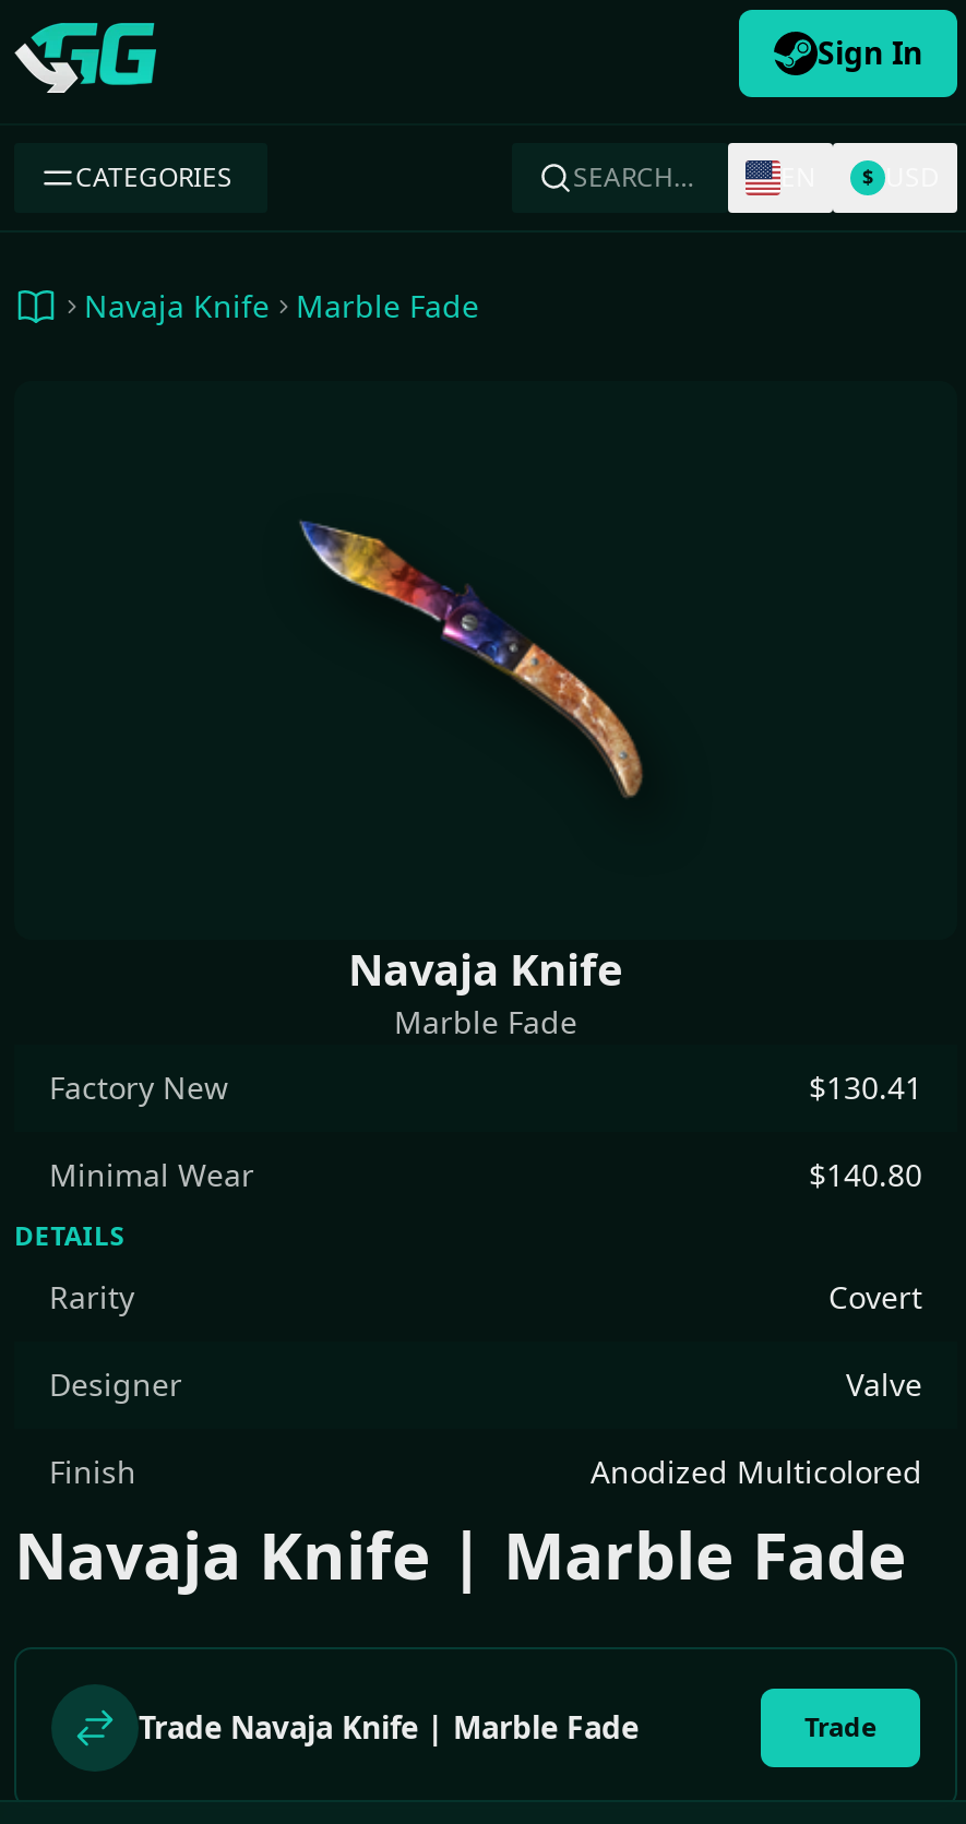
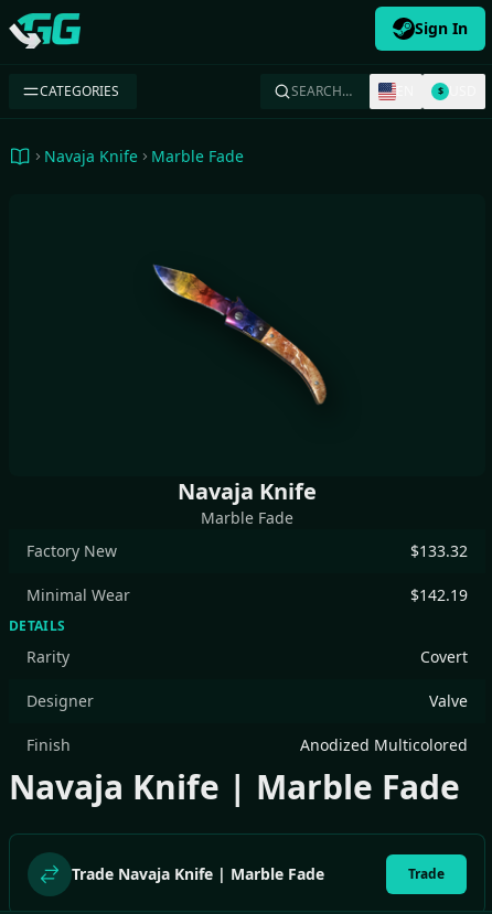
- $130.41
+ $133.32

- $140.80
+ $142.19
